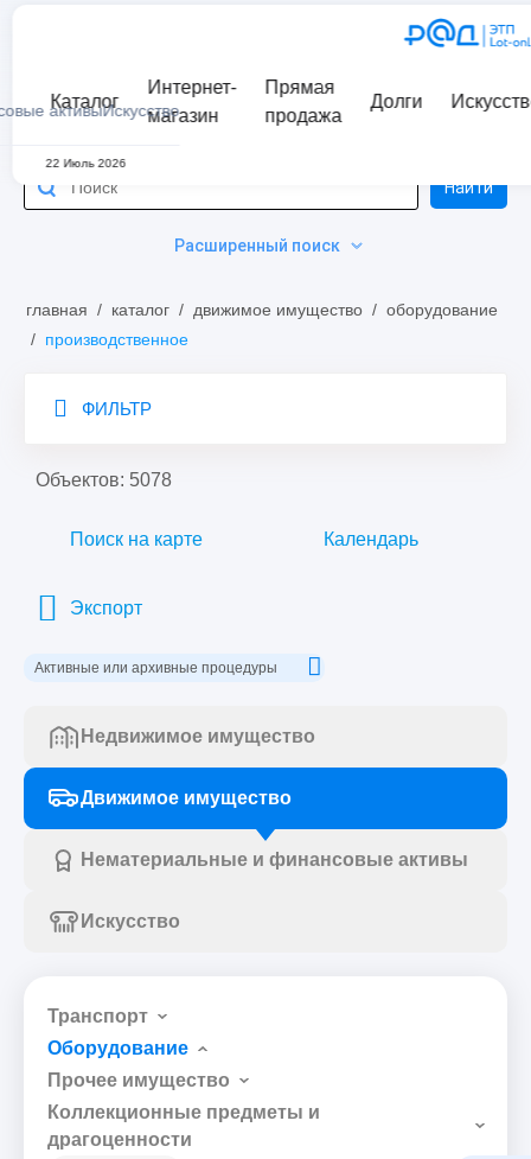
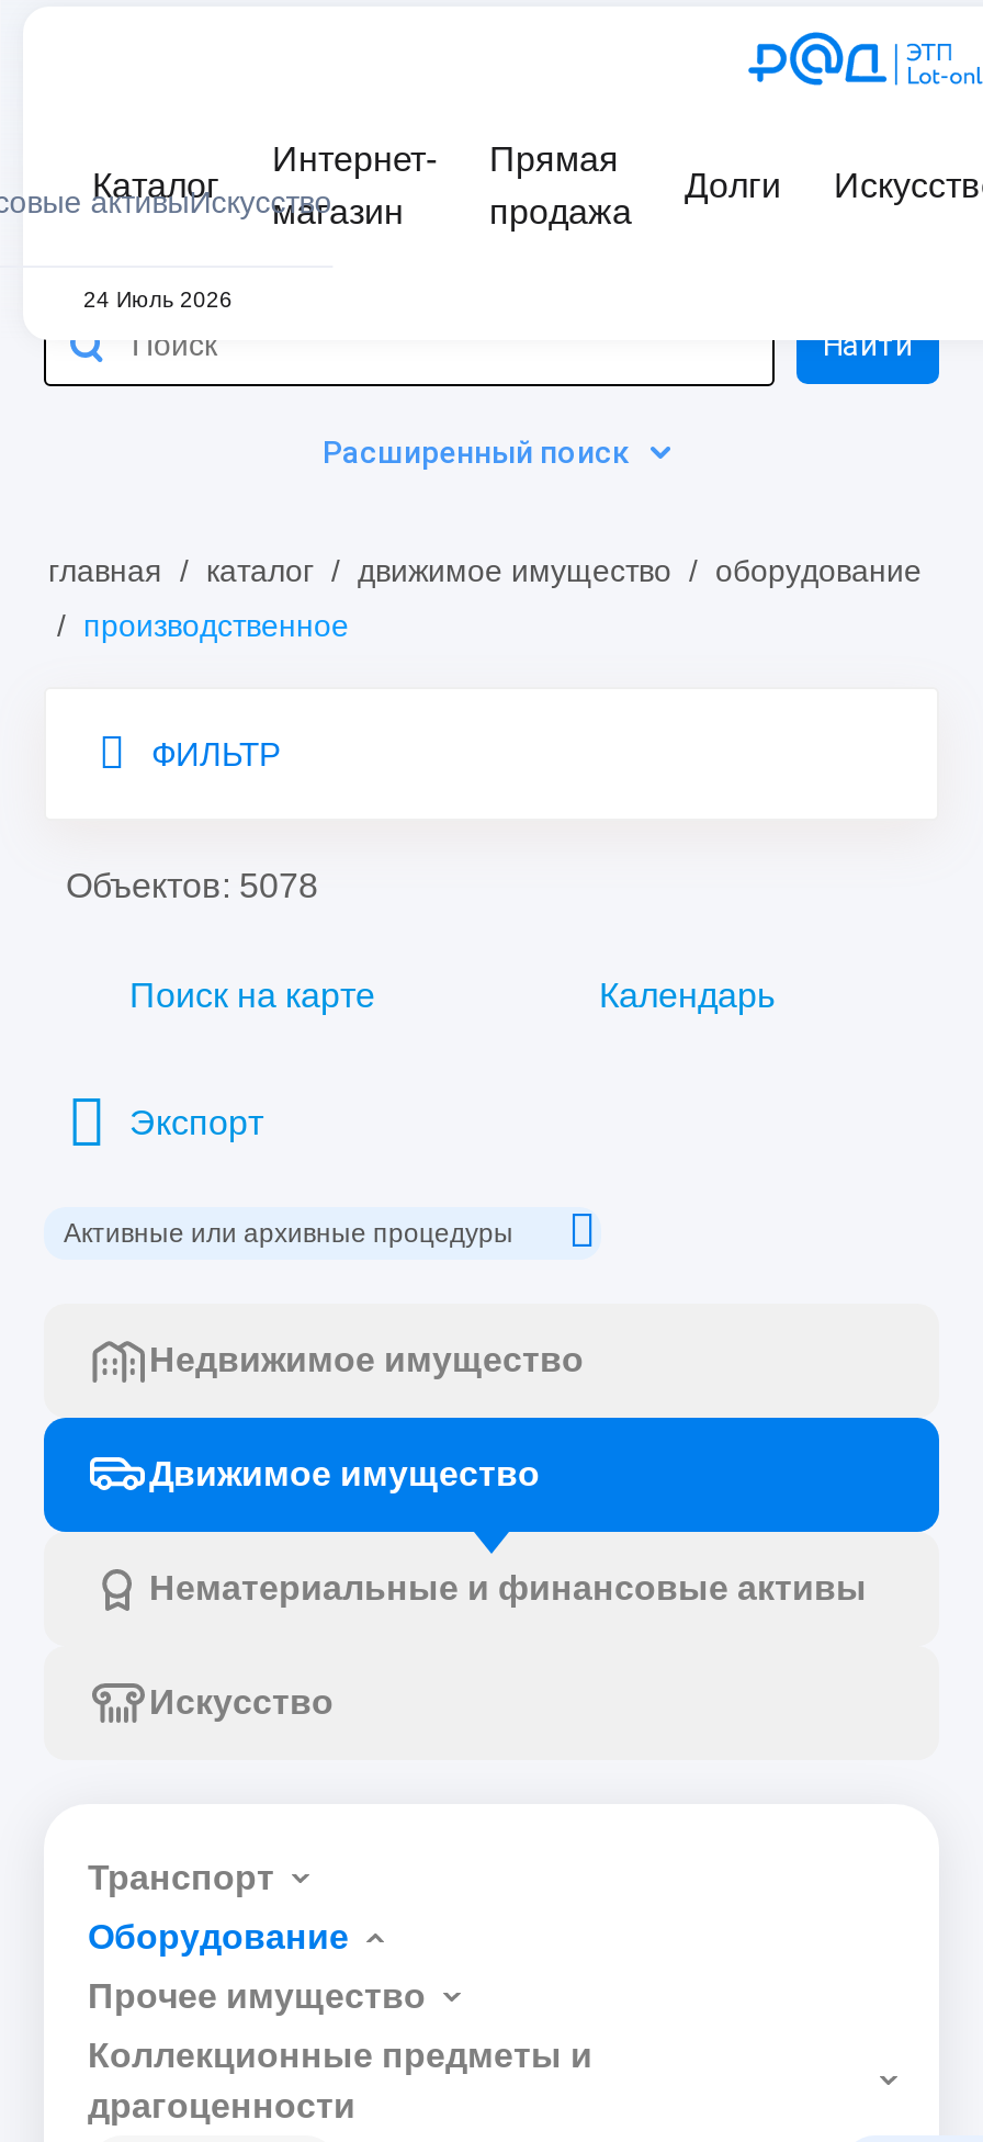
- 22 Июль 2026
+ 24 Июль 2026
